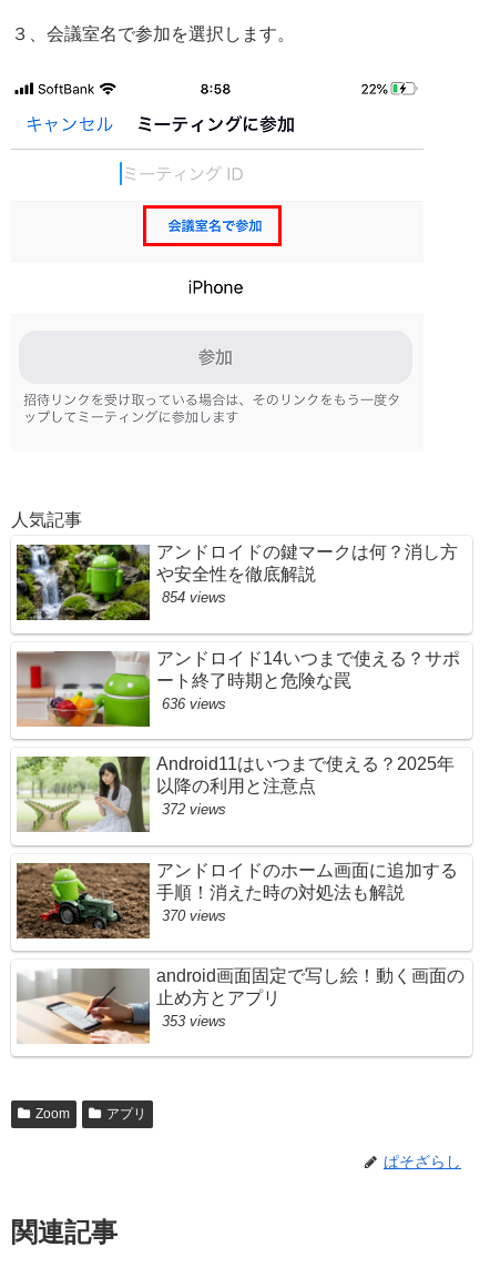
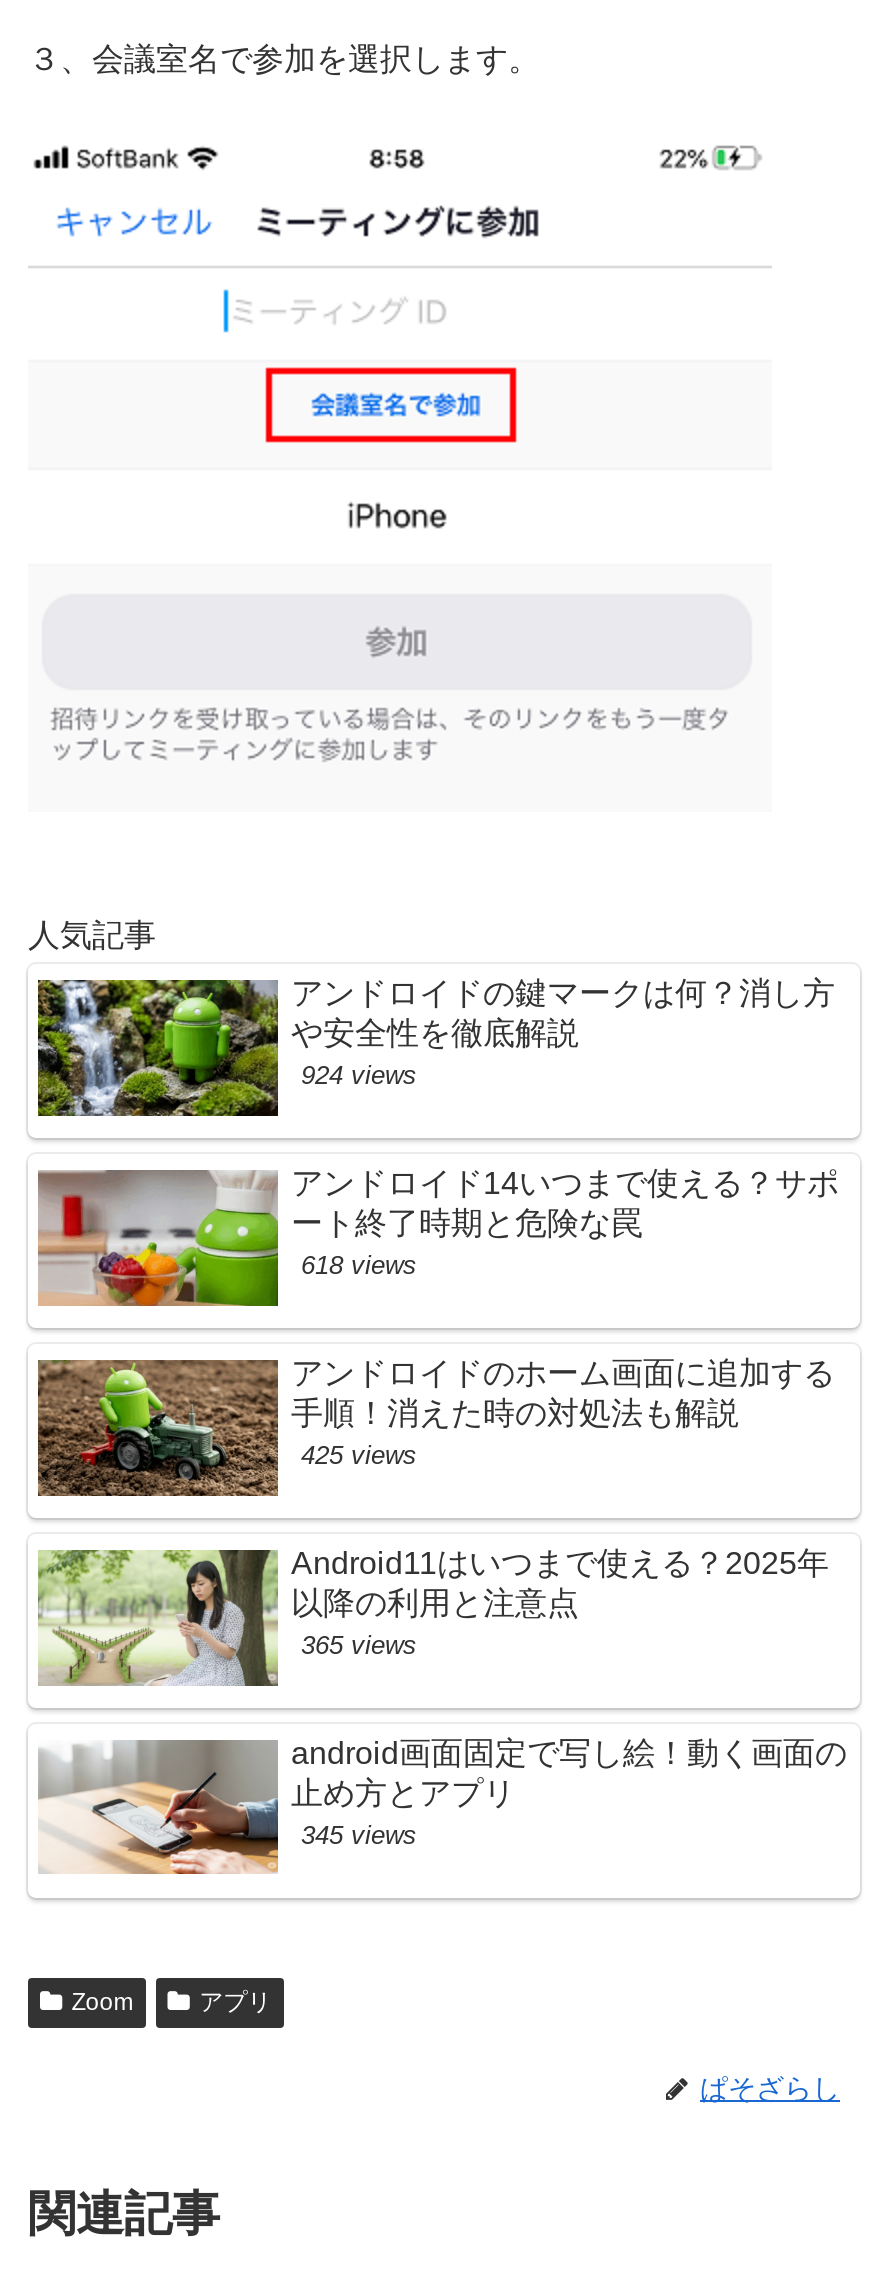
- 854 views
+ 924 views

- 636 views
+ 618 views
+ 425 views

moved down: [image] | Android11はいつまで使える？2025年 | 以降の利用と注意点

- 372 views
- 370 views
+ 365 views

moved up: [image] | アンドロイドのホーム画面に追加する | 手順！消えた時の対処法も解説

- 353 views
+ 345 views
